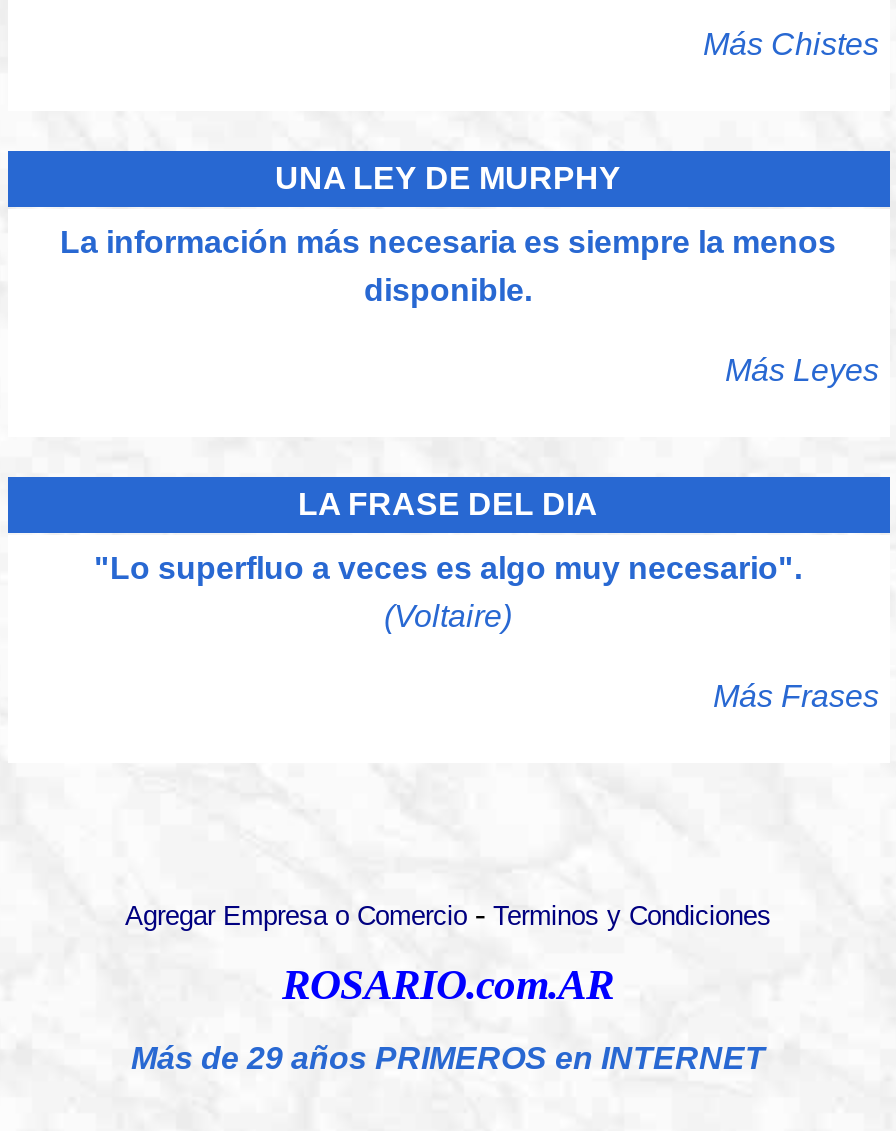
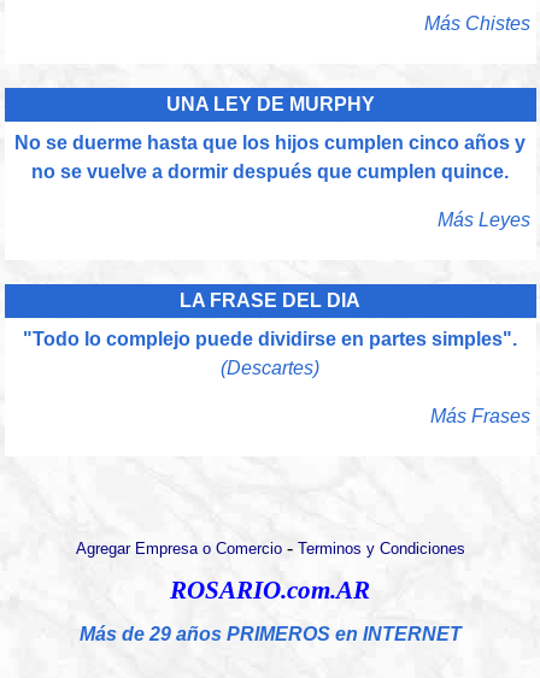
- La información más necesaria es siempre la menos
- disponible.
+ No se duerme hasta que los hijos cumplen cinco años y
+ no se vuelve a dormir después que cumplen quince.

- "Lo superfluo a veces es algo muy necesario".
- (Voltaire)
+ "Todo lo complejo puede dividirse en partes simples".
+ (Descartes)
